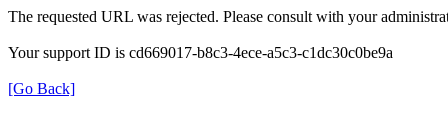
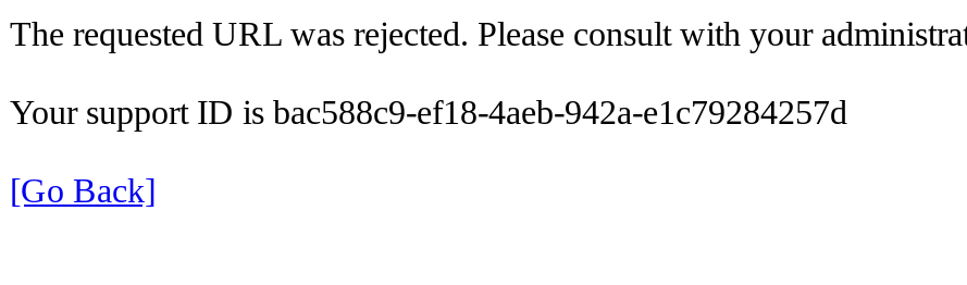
- Your support ID is cd669017-b8c3-4ece-a5c3-c1dc30c0be9a
+ Your support ID is bac588c9-ef18-4aeb-942a-e1c79284257d
